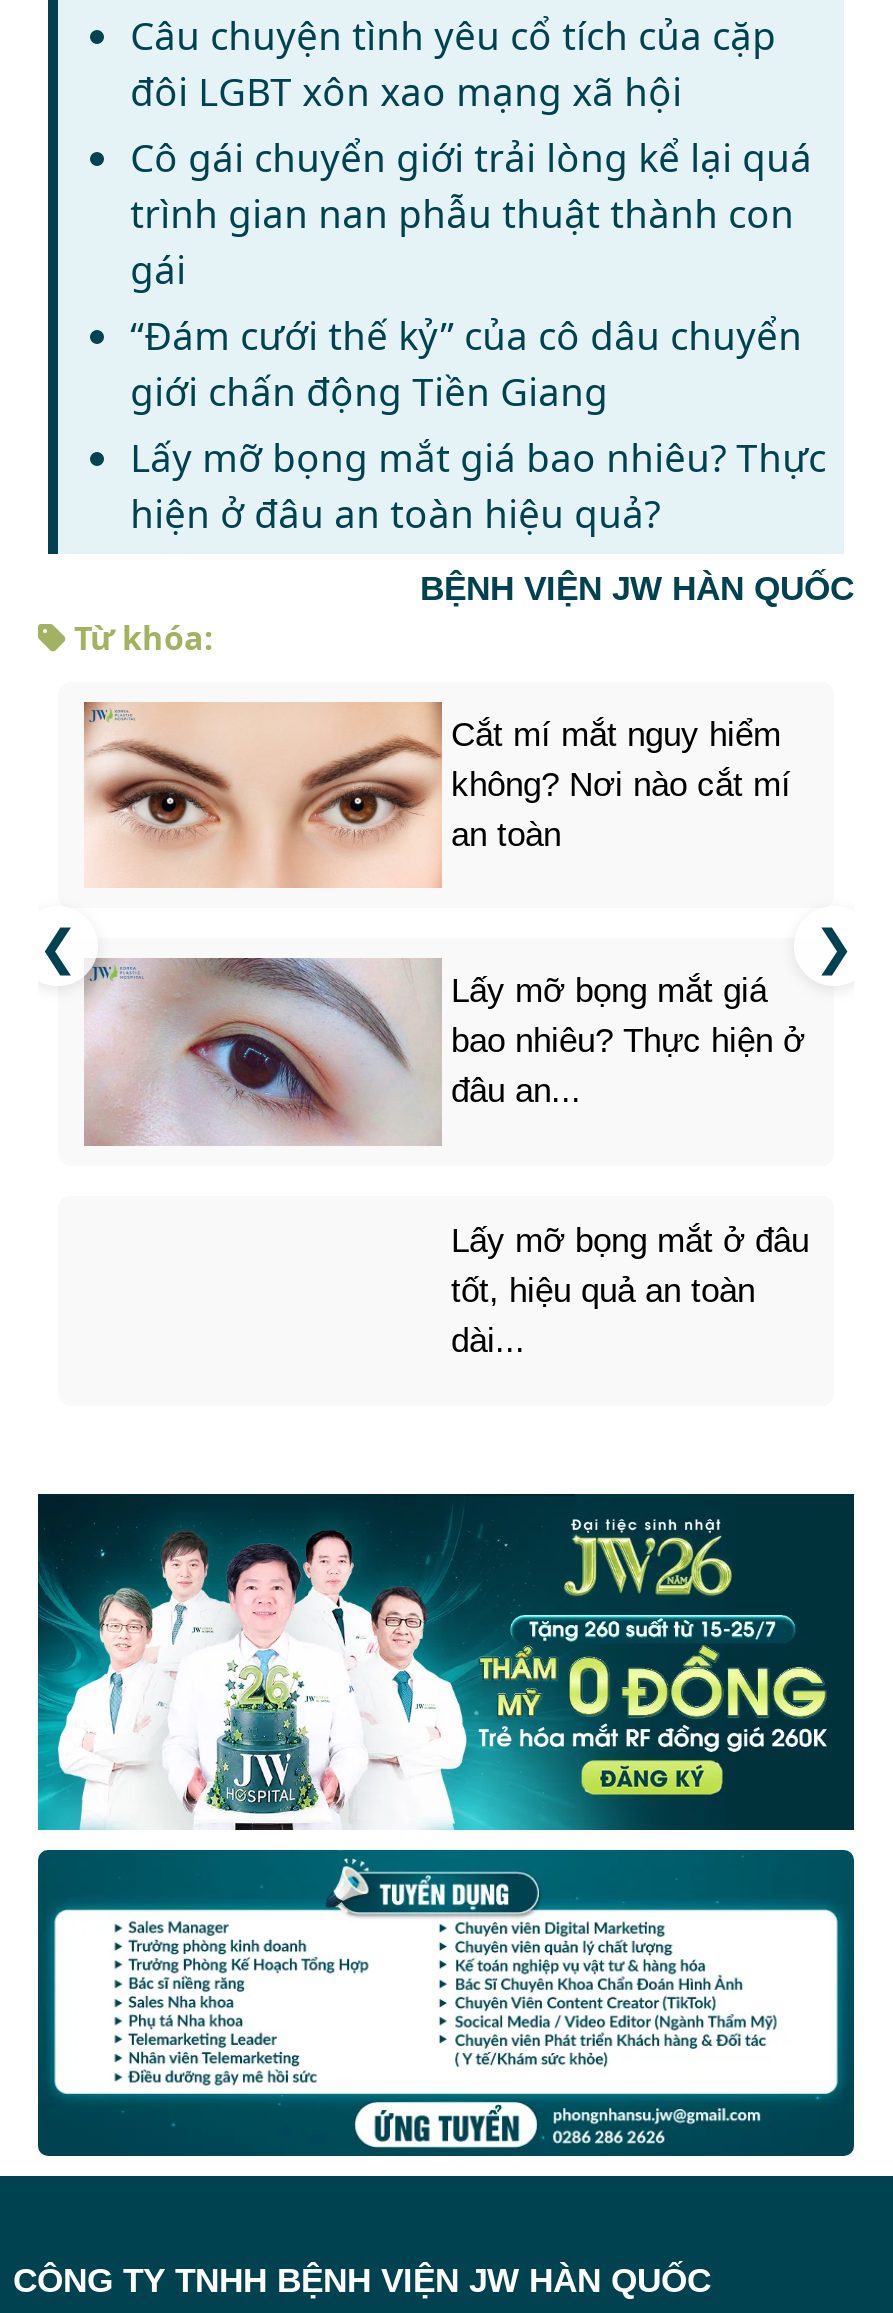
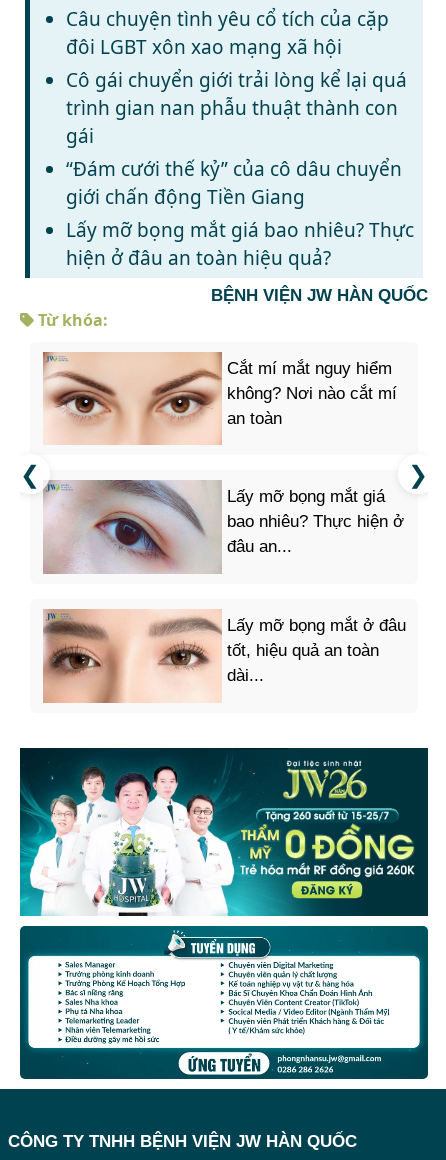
+ [image]
